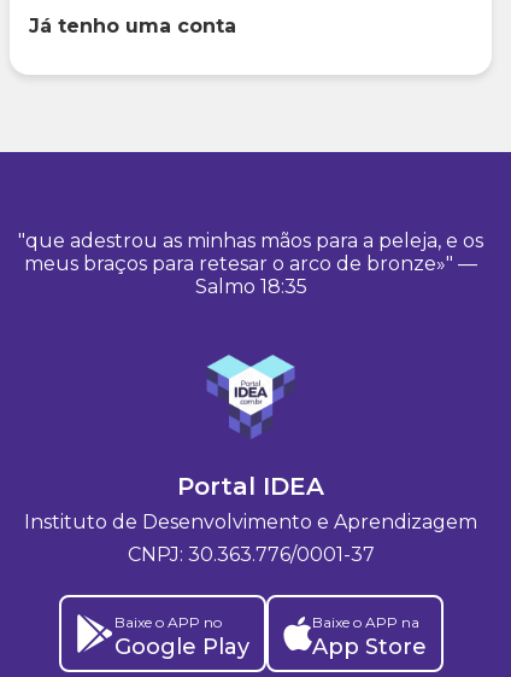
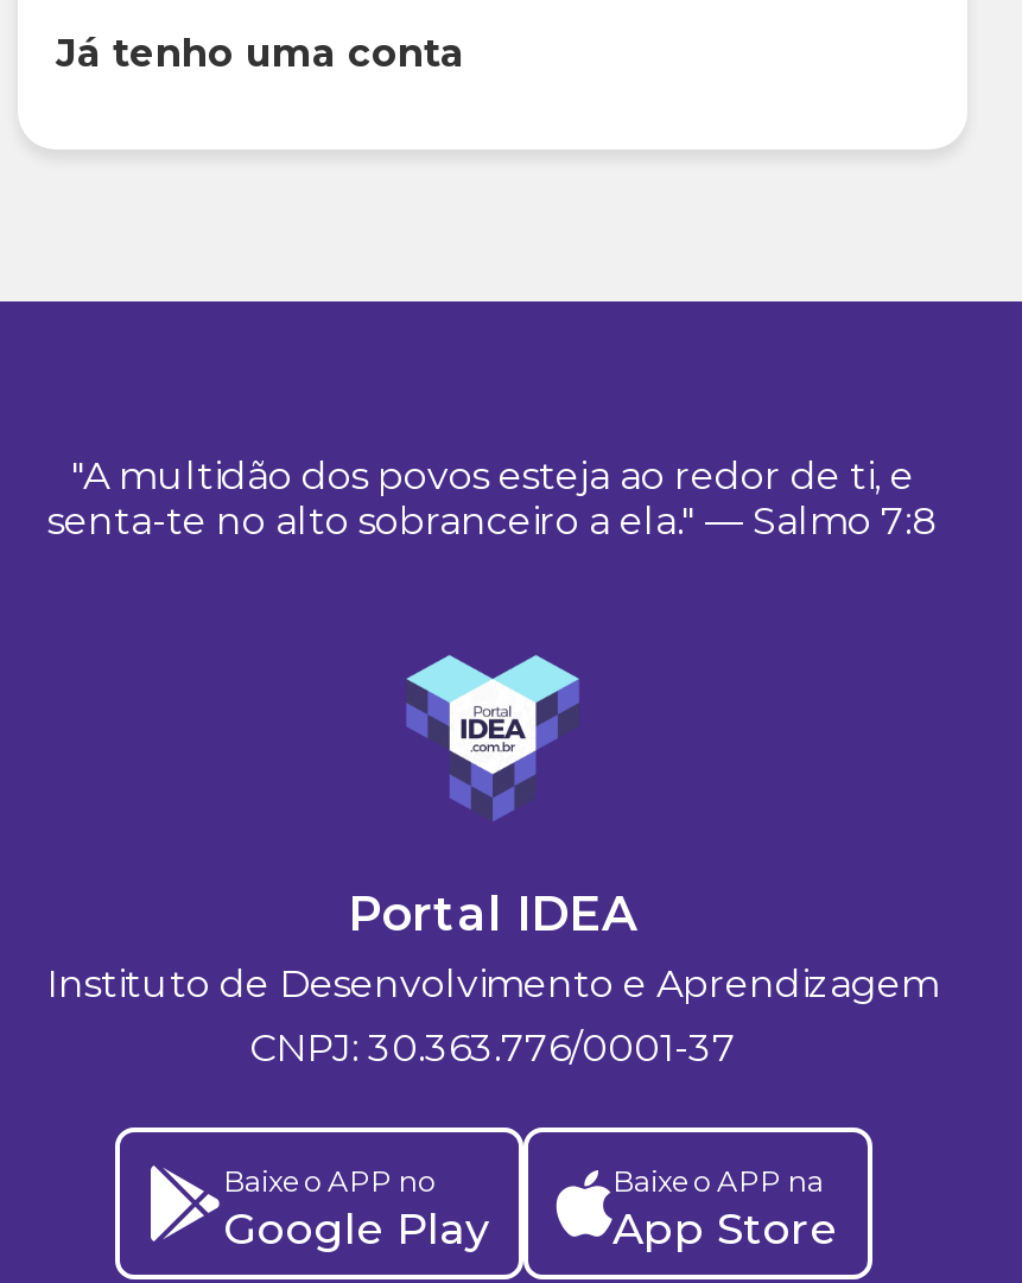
- "que adestrou as minhas mãos para a peleja, e os
- meus braços para retesar o arco de bronze»" —
- Salmo 18:35
+ "A multidão dos povos esteja ao redor de ti, e
+ senta-te no alto sobranceiro a ela." — Salmo 7:8
